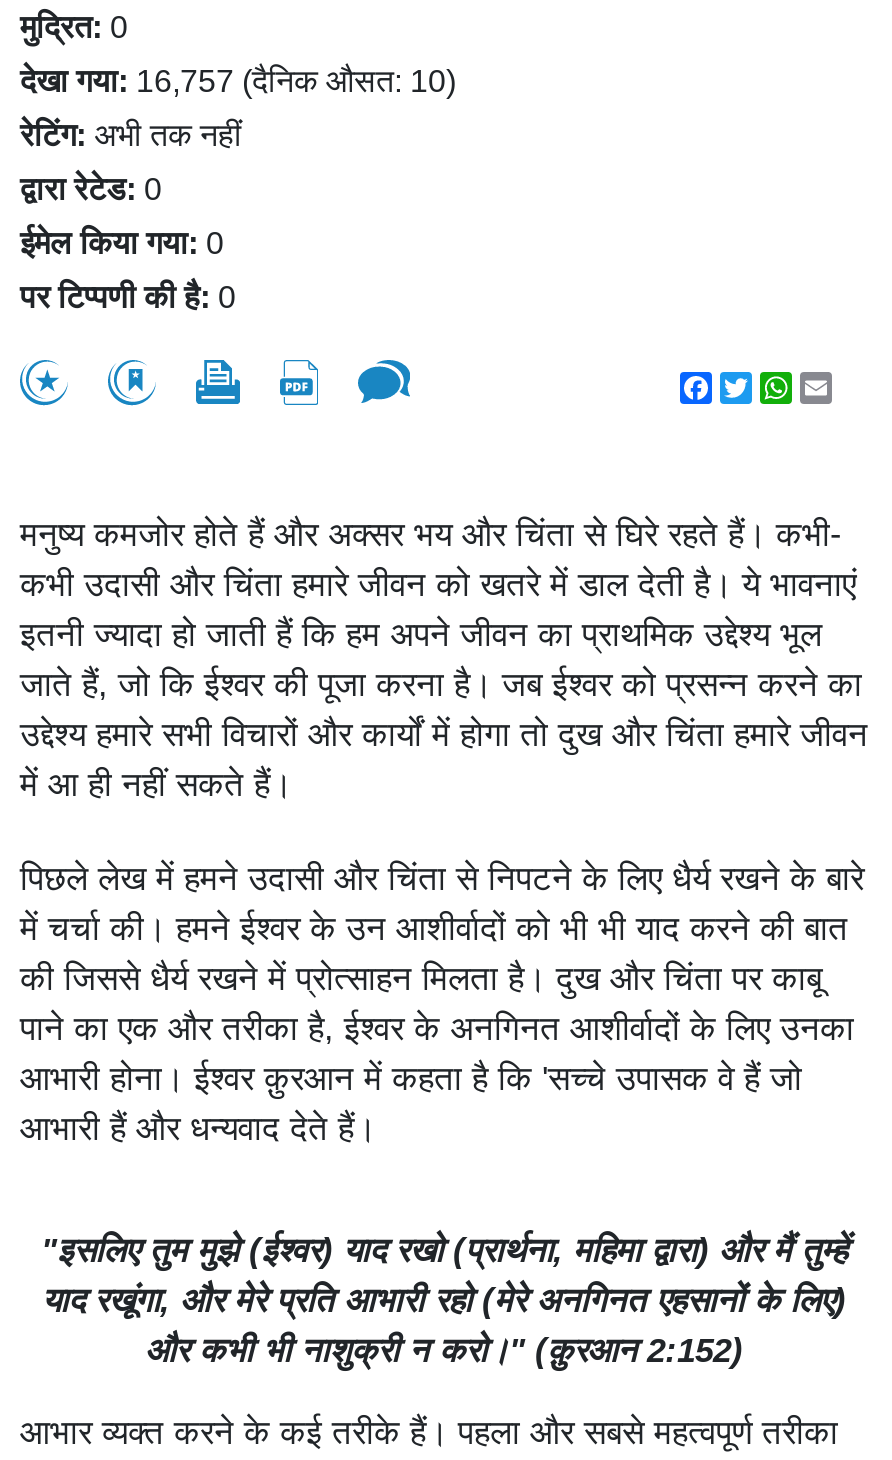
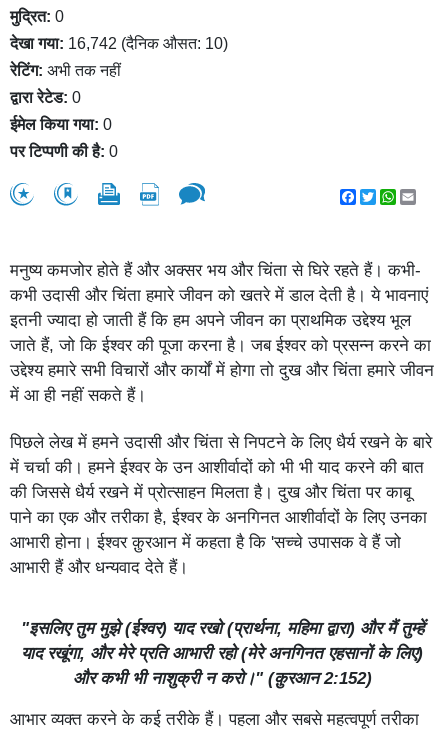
- देखा गया: 16,757 (दैनिक औसत: 10)
+ देखा गया: 16,742 (दैनिक औसत: 10)
